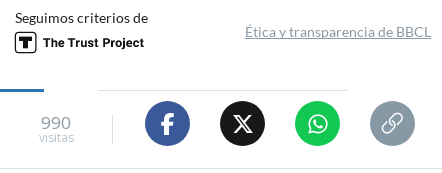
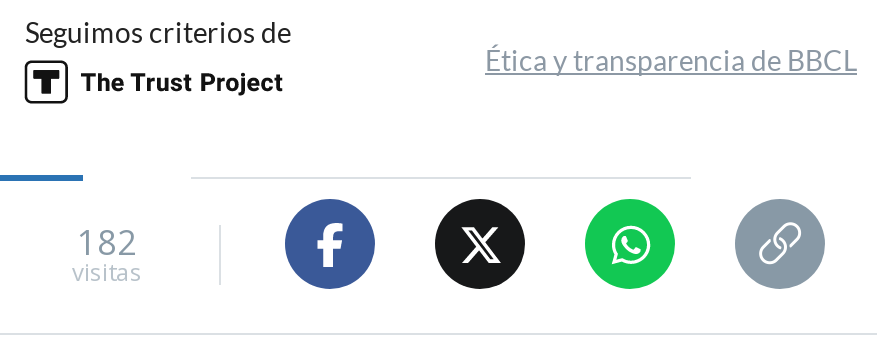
- 990
+ 182
